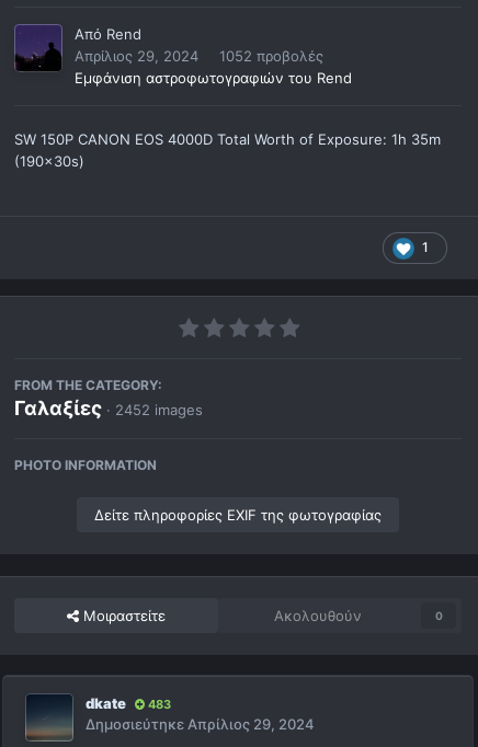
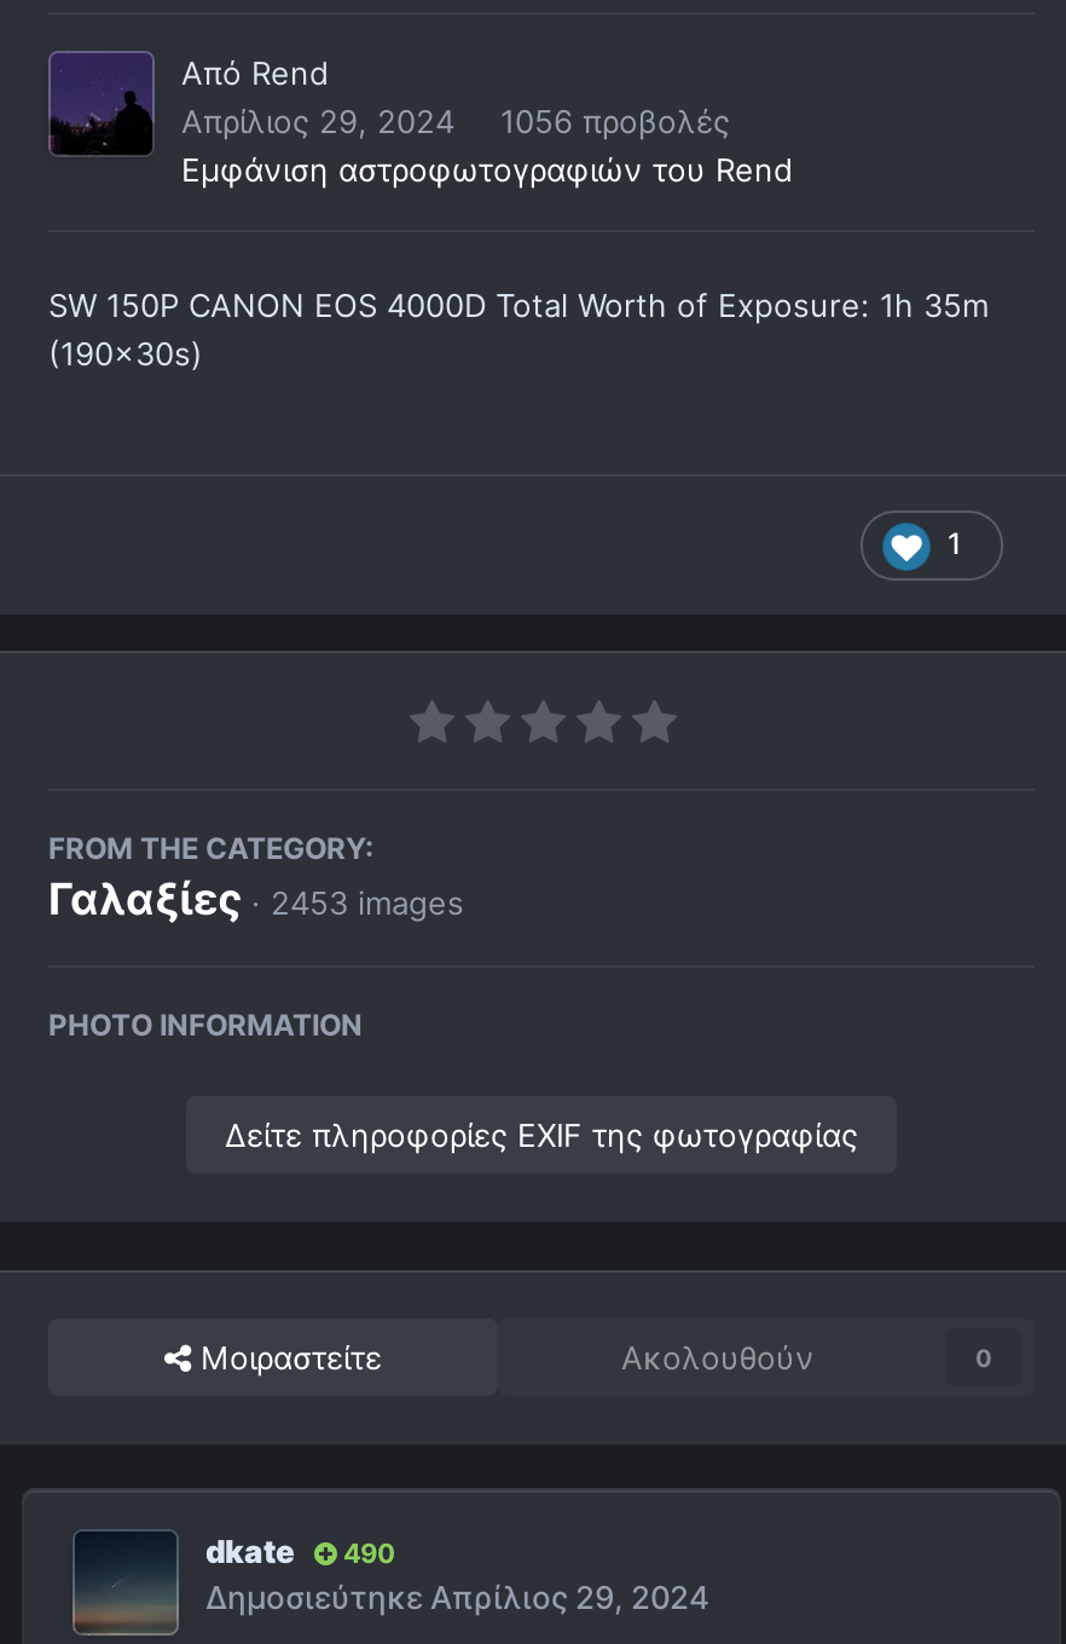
- Απρίλιος 29, 2024 1052 προβολές
+ Απρίλιος 29, 2024 1056 προβολές

- Γαλαξίες · 2452 images
+ Γαλαξίες · 2453 images

- dkate 483
+ dkate 490
